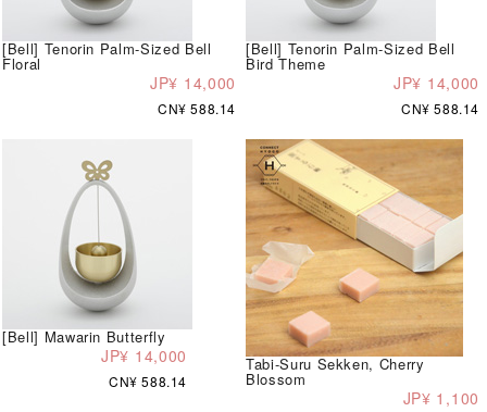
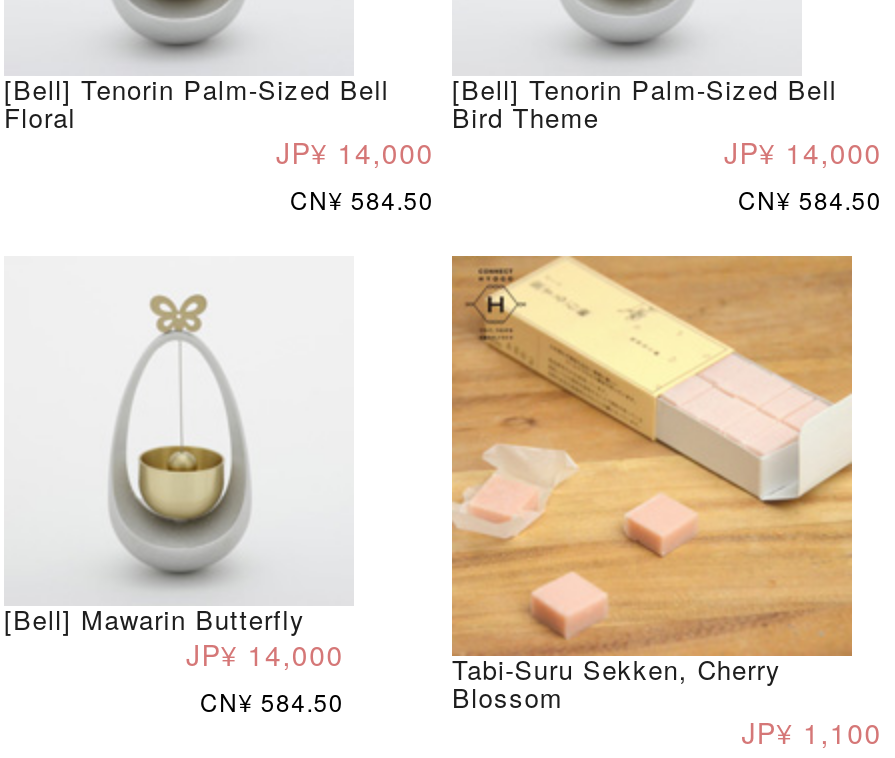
- CN¥ 588.14
+ CN¥ 584.50

- CN¥ 588.14
+ CN¥ 584.50

- CN¥ 588.14
+ CN¥ 584.50
